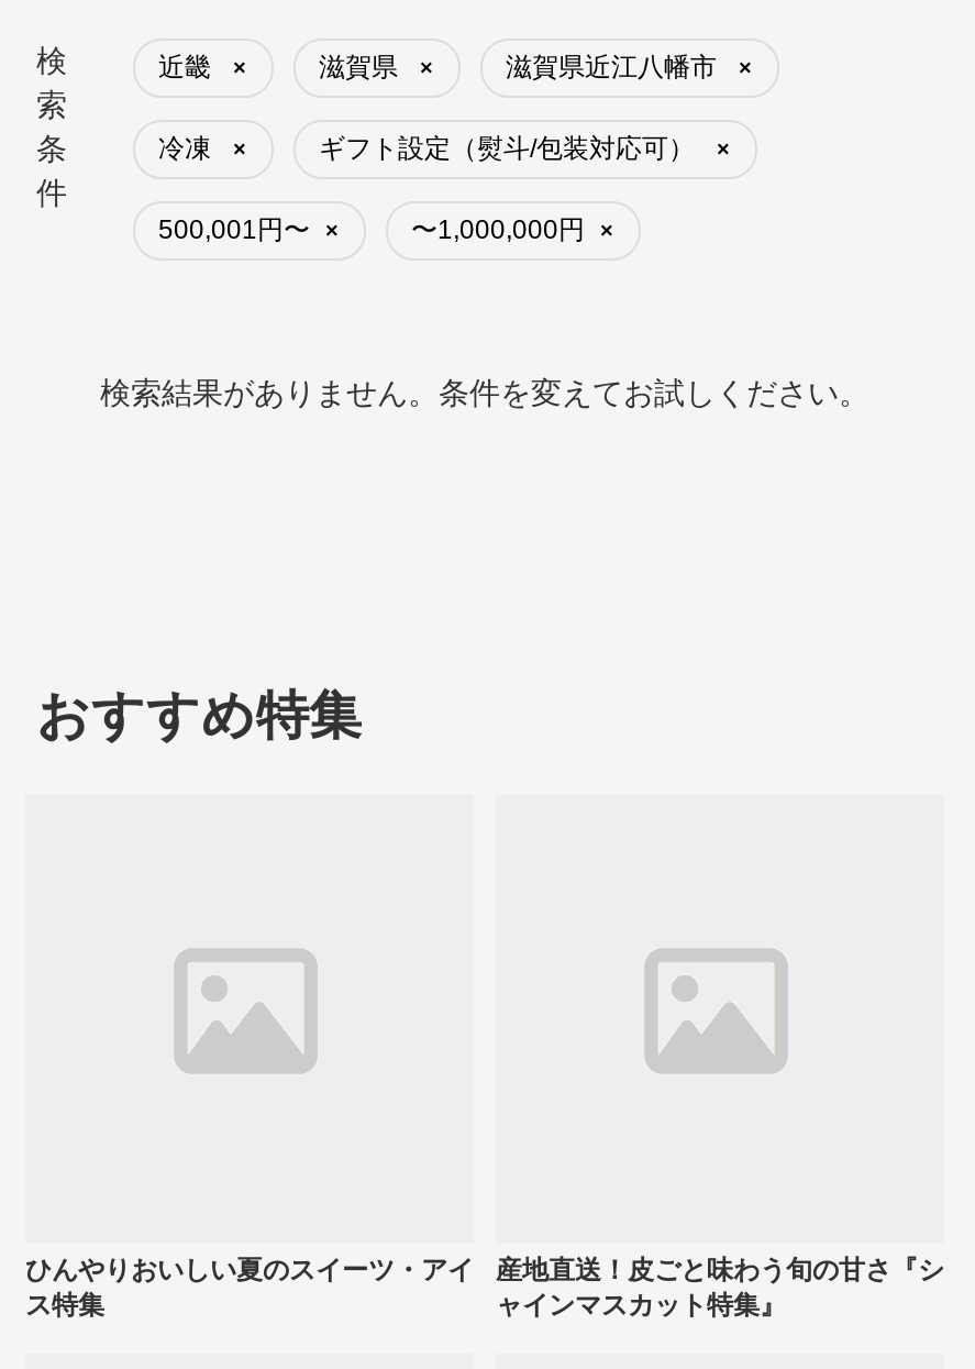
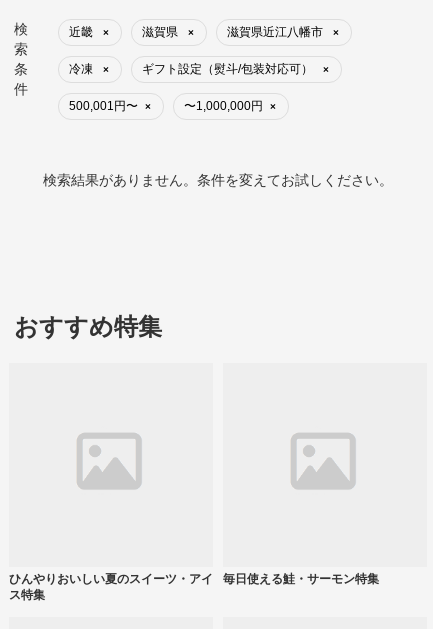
- 産地直送！皮ごと味わう旬の甘さ『シ
- ャインマスカット特集』
+ 毎日使える鮭・サーモン特集
